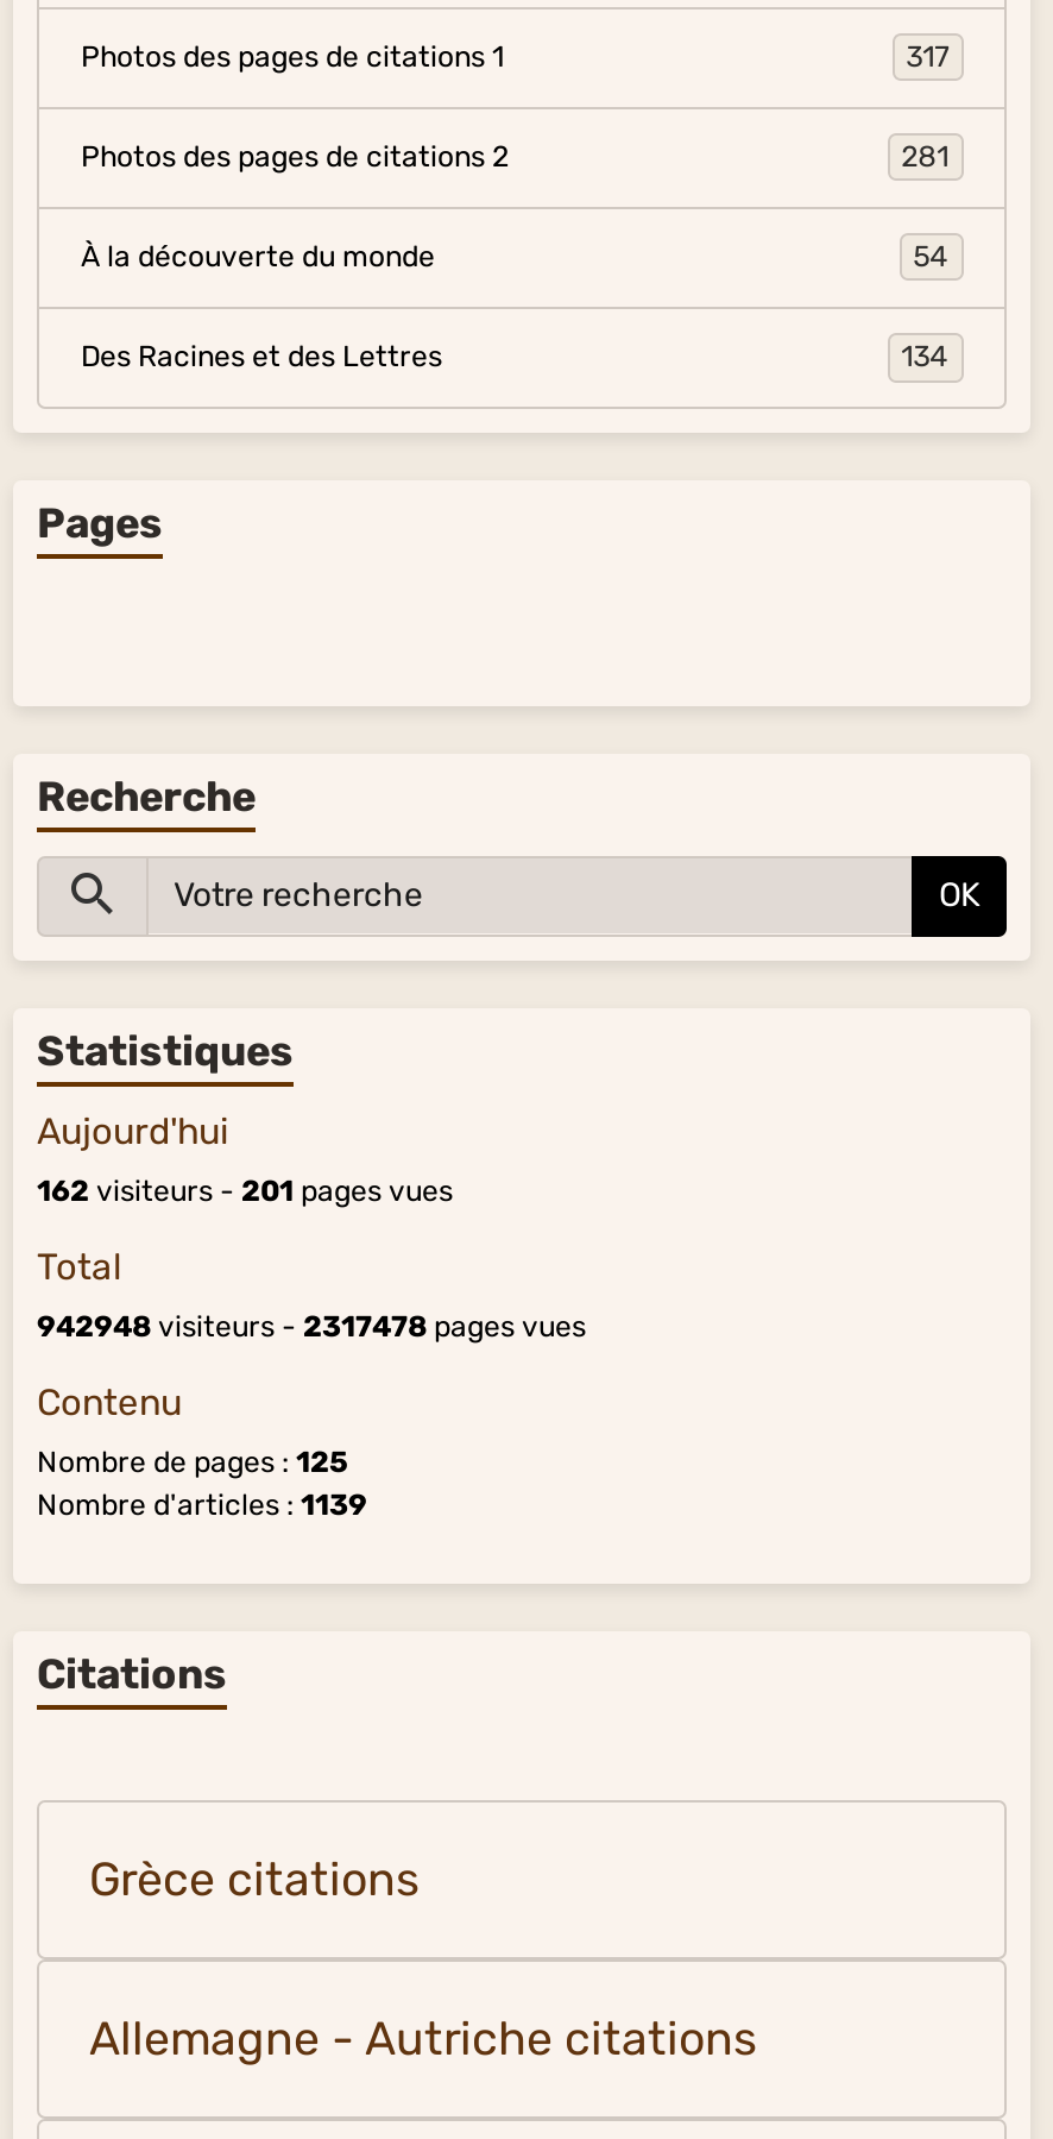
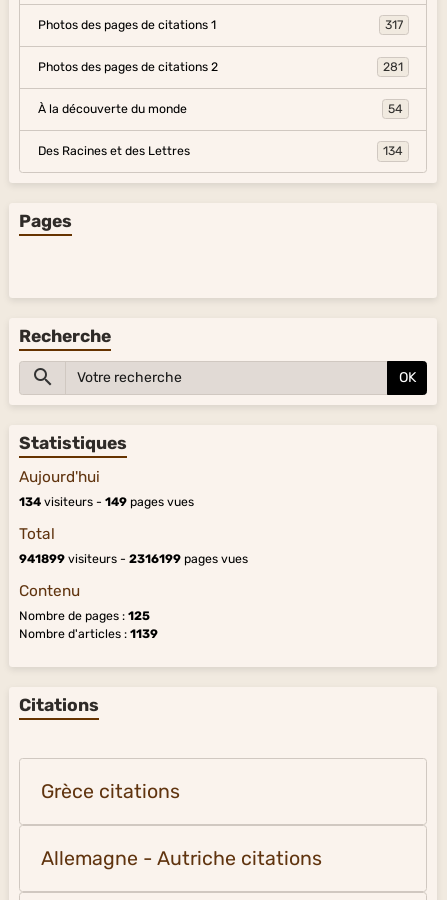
- 162 visiteurs - 201 pages vues
+ 134 visiteurs - 149 pages vues

- 942948 visiteurs - 2317478 pages vues
+ 941899 visiteurs - 2316199 pages vues
